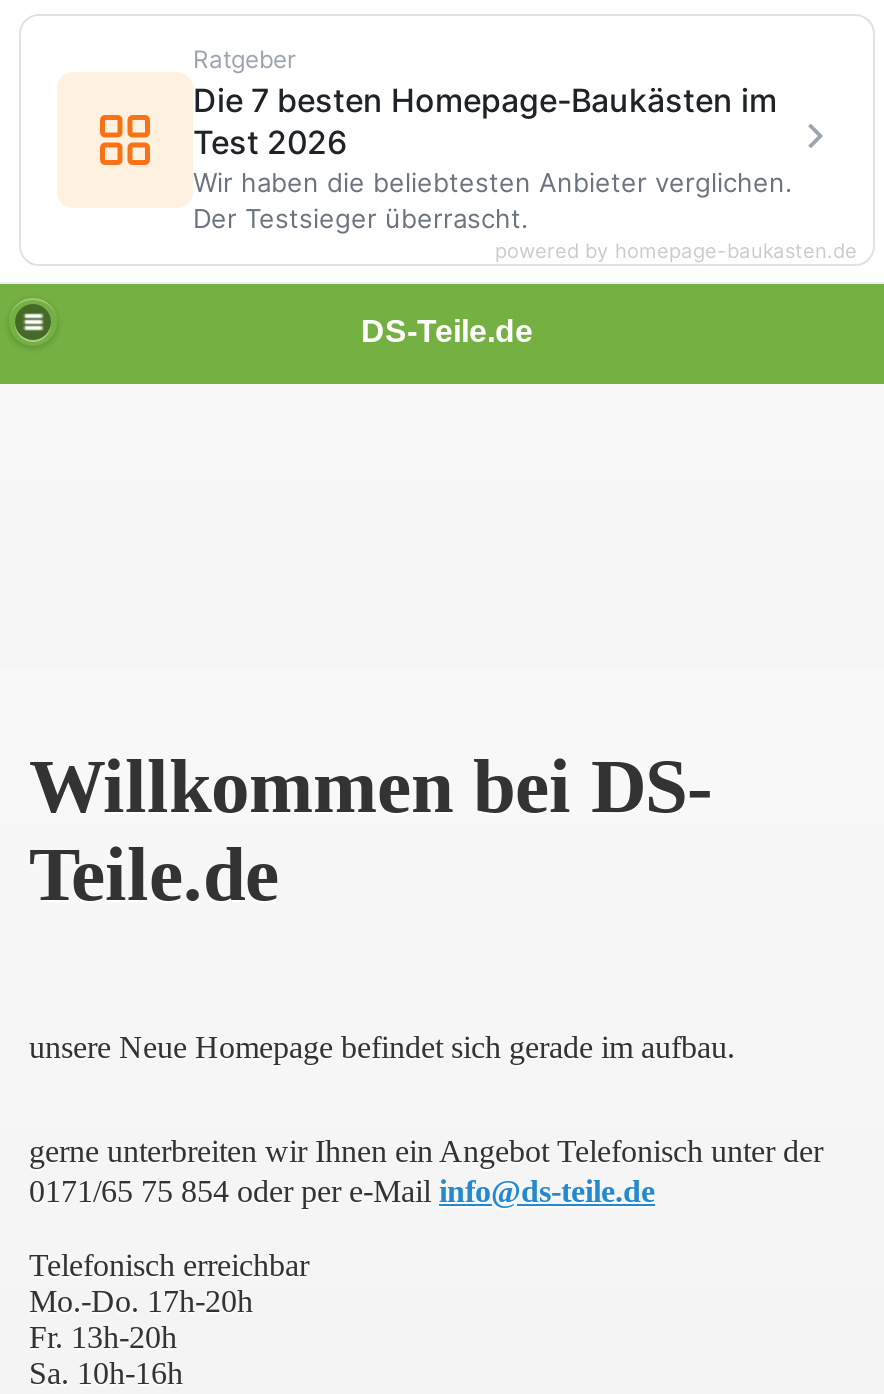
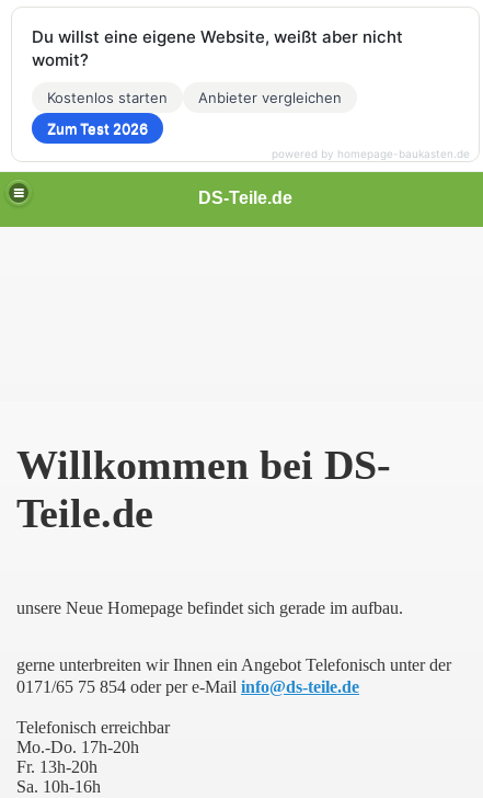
- Ratgeber
- Die 7 besten Homepage-Baukästen im
- Test 2026
- Wir haben die beliebtesten Anbieter verglichen.
- Der Testsieger überrascht.
+ Du willst eine eigene Website, weißt aber nicht
+ womit?
+ Kostenlos starten
+ Anbieter vergleichen
+ Zum Test 2026
